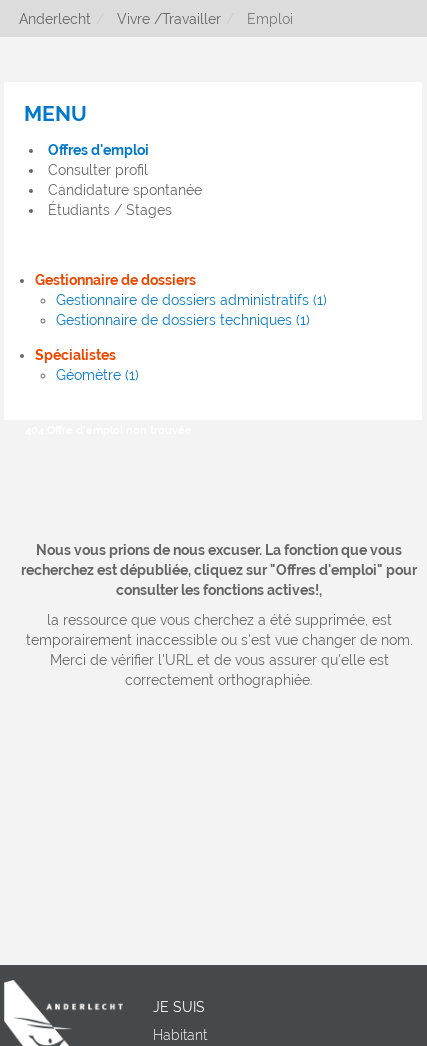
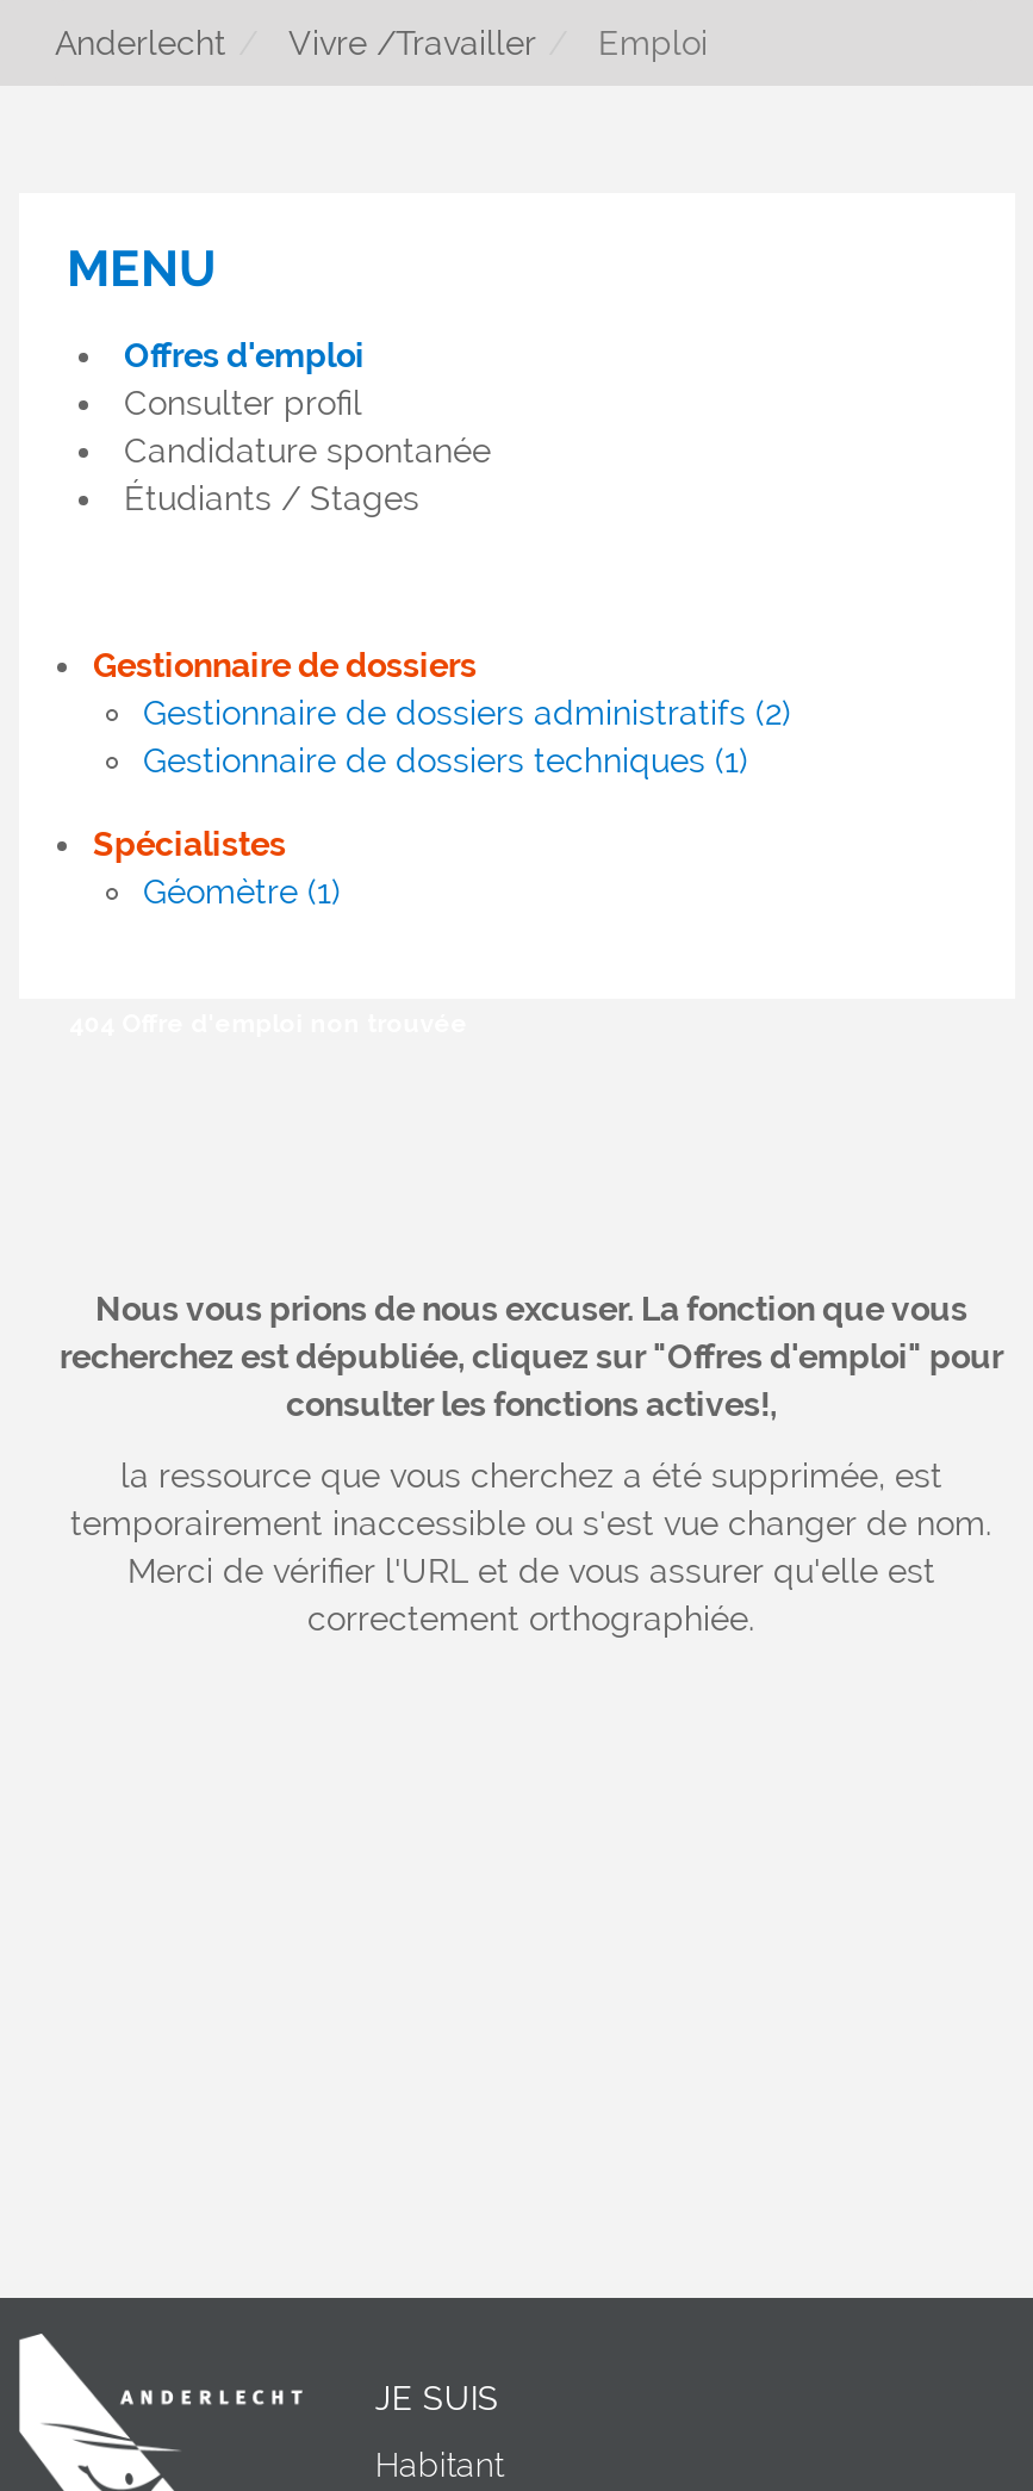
- Gestionnaire de dossiers administratifs (1)
+ Gestionnaire de dossiers administratifs (2)
